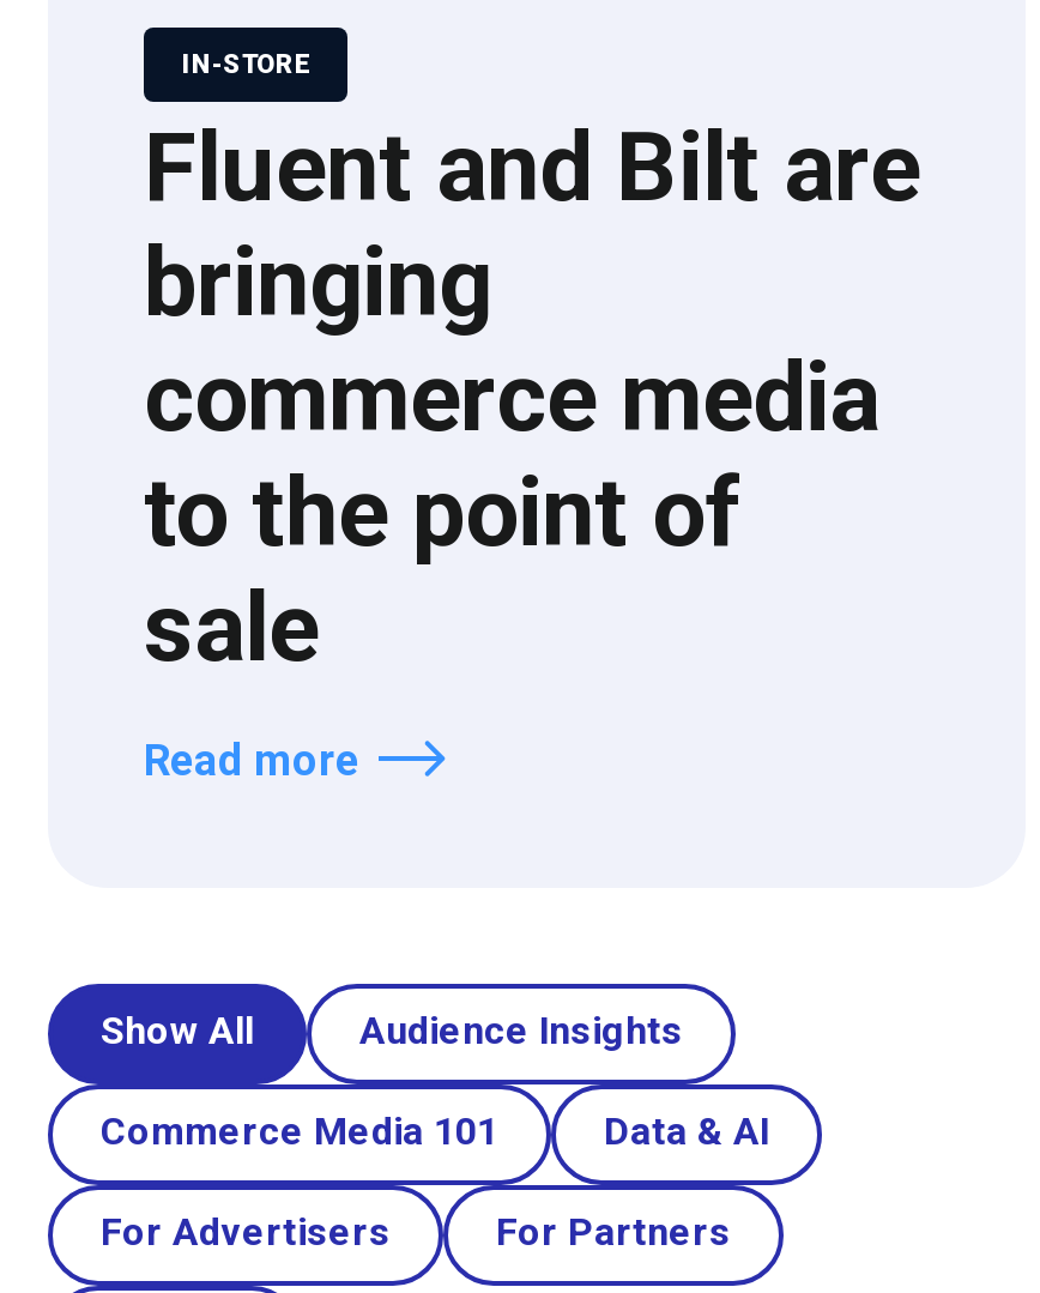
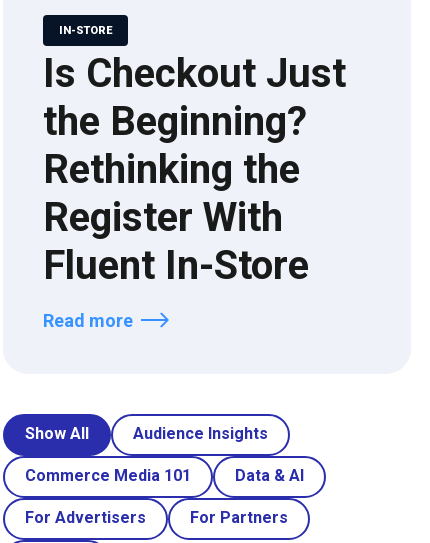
- Fluent and Bilt are
- bringing
- commerce media
- to the point of
- sale
+ Is Checkout Just
+ the Beginning?
+ Rethinking the
+ Register With
+ Fluent In-Store
